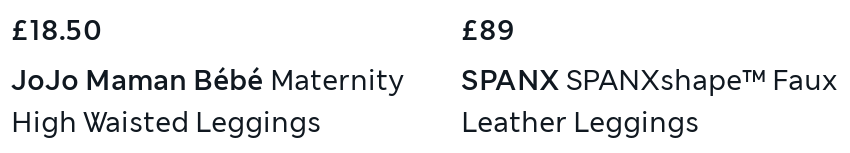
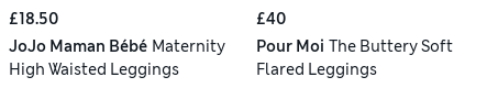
- £89
- SPANX SPANXshape™ Faux
- Leather Leggings
+ £40
+ Pour Moi The Buttery Soft
+ Flared Leggings
